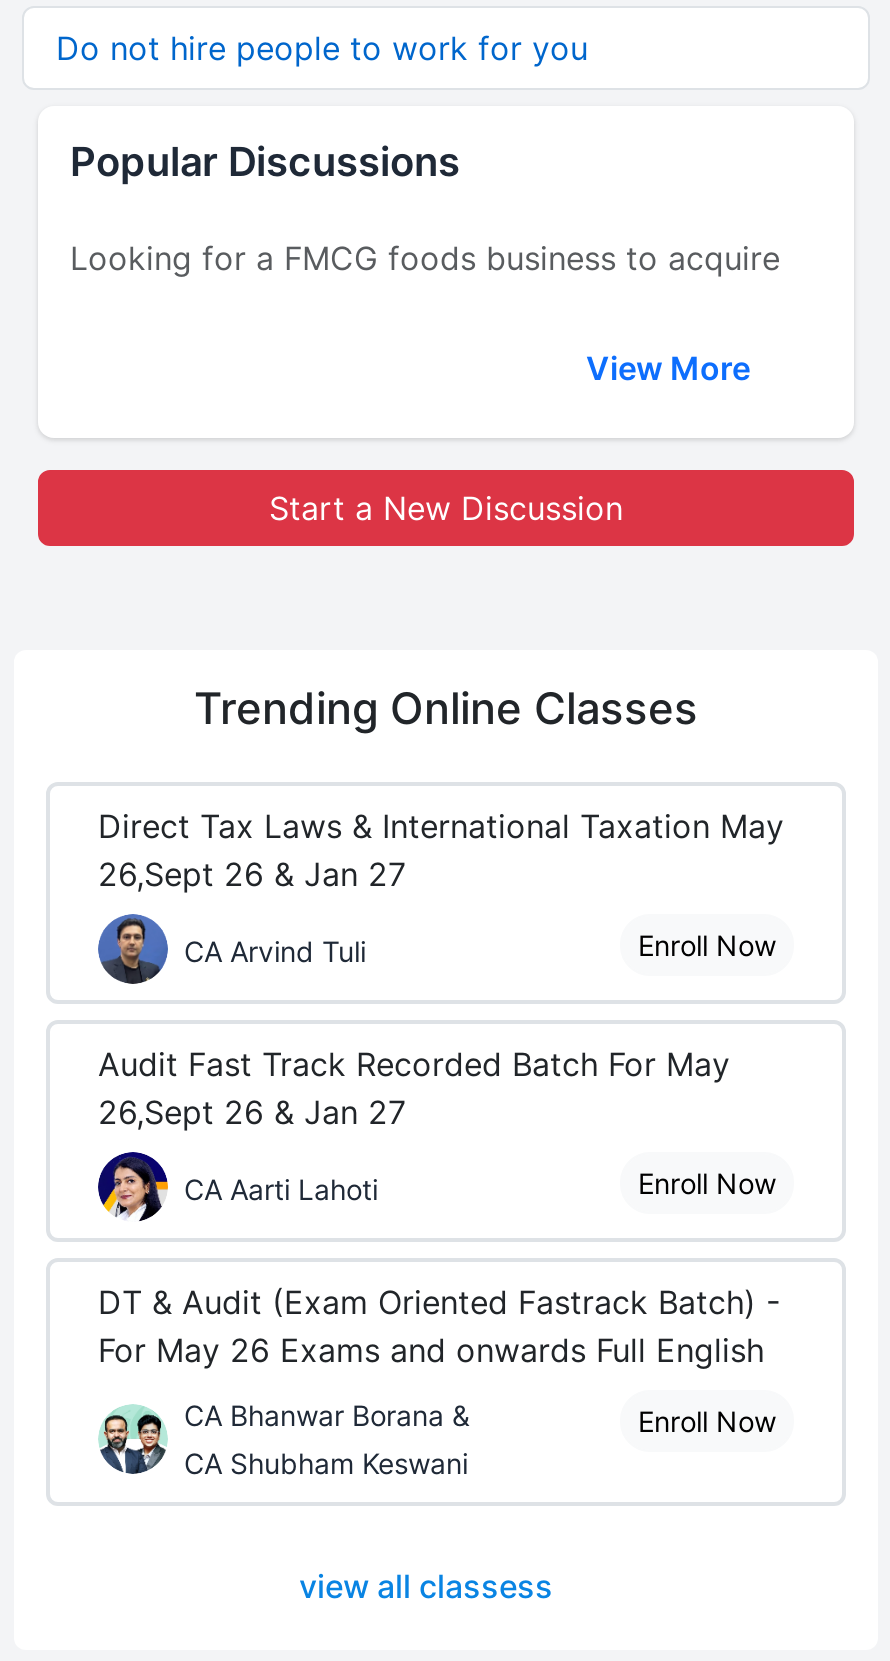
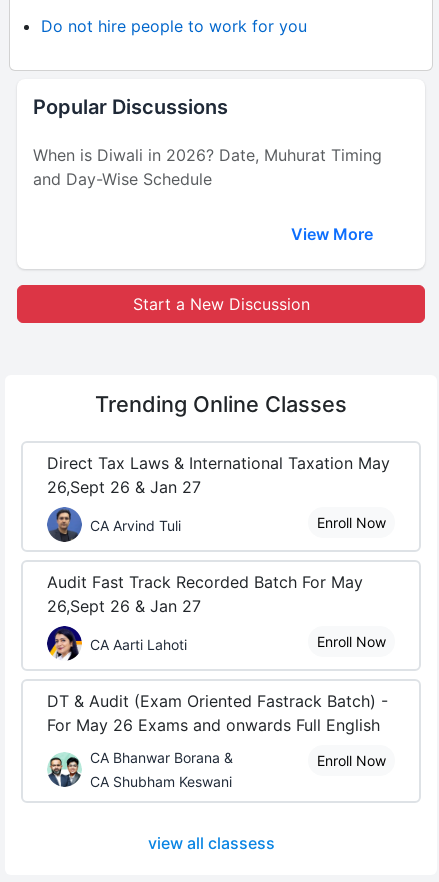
- Looking for a FMCG foods business to acquire
+ When is Diwali in 2026? Date, Muhurat Timing
+ and Day-Wise Schedule
